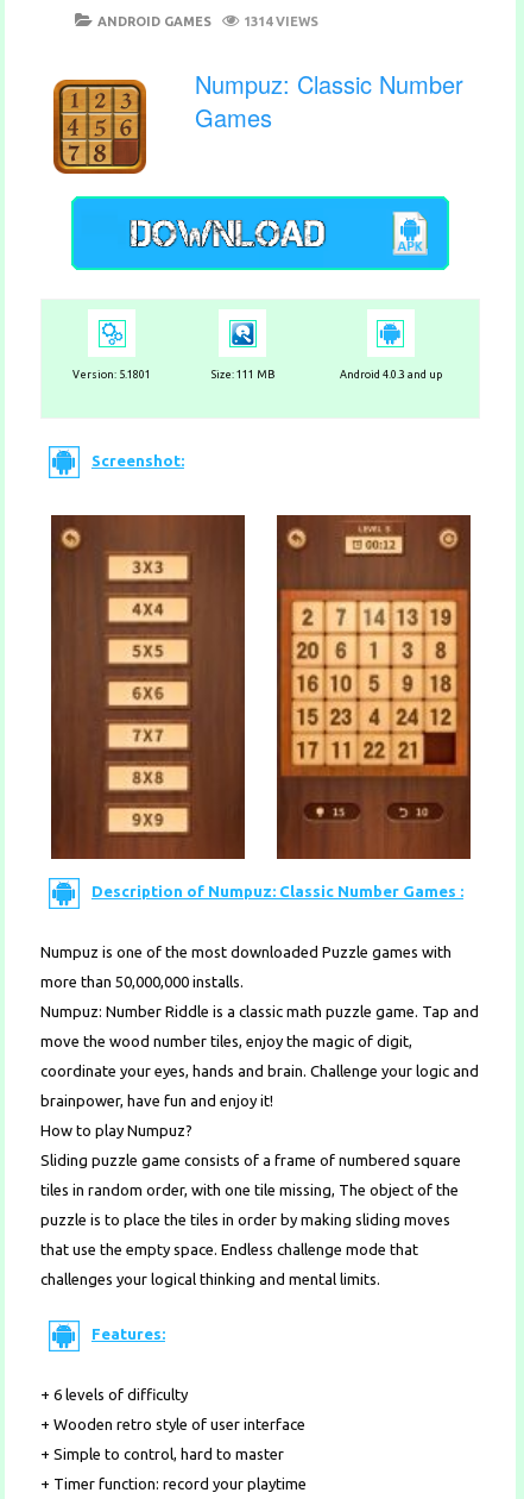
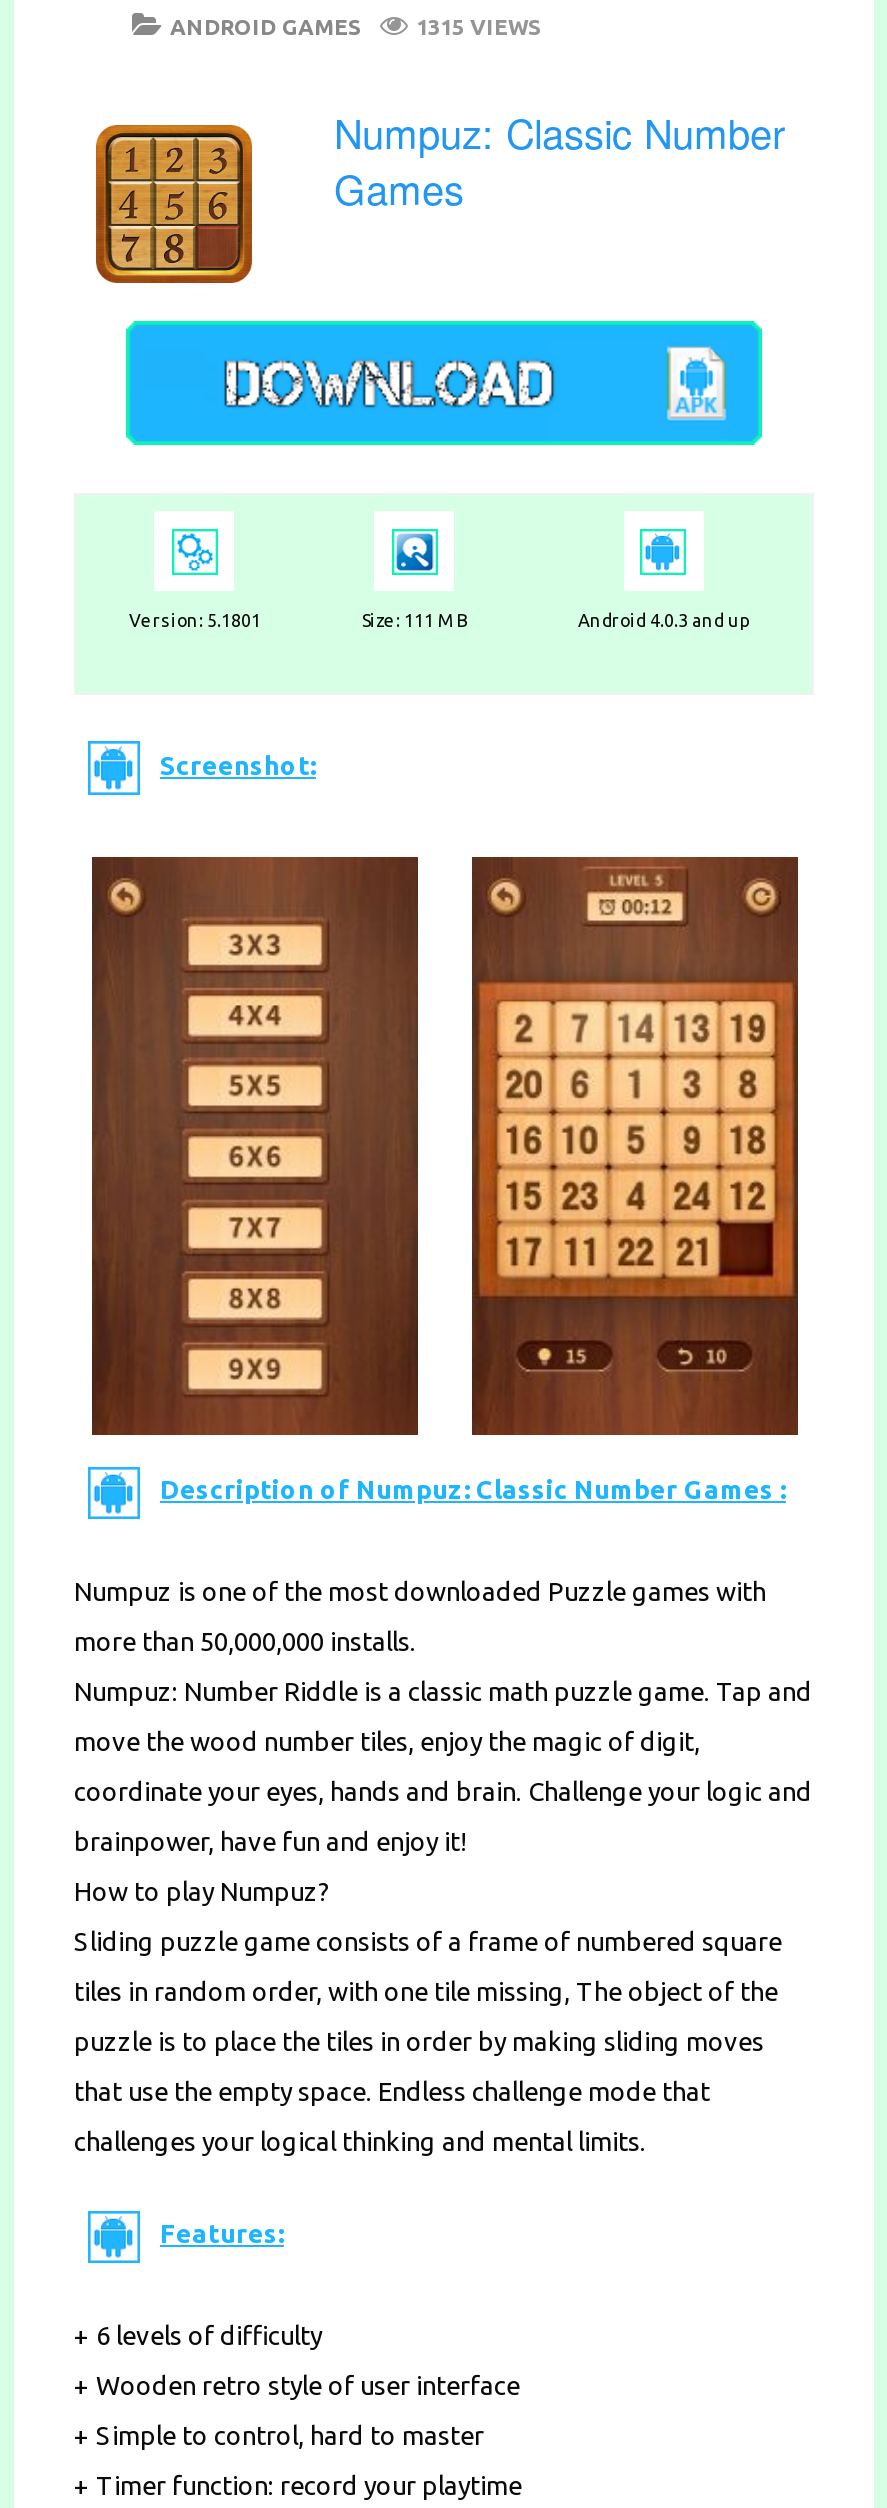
- 1314 VIEWS
+ 1315 VIEWS
